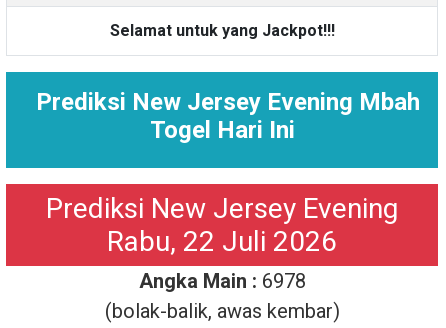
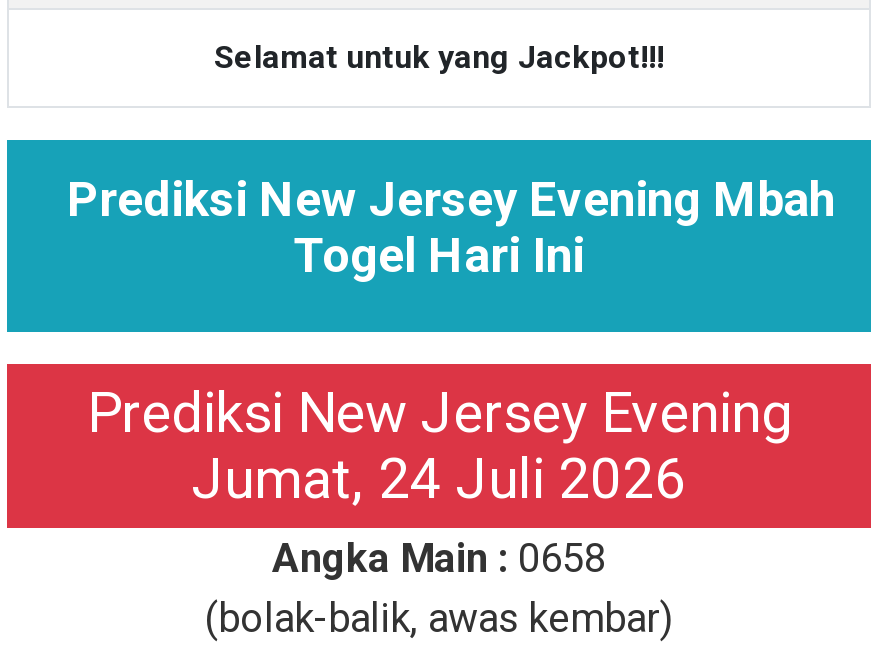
- Rabu, 22 Juli 2026
+ Jumat, 24 Juli 2026

- Angka Main : 6978
+ Angka Main : 0658
